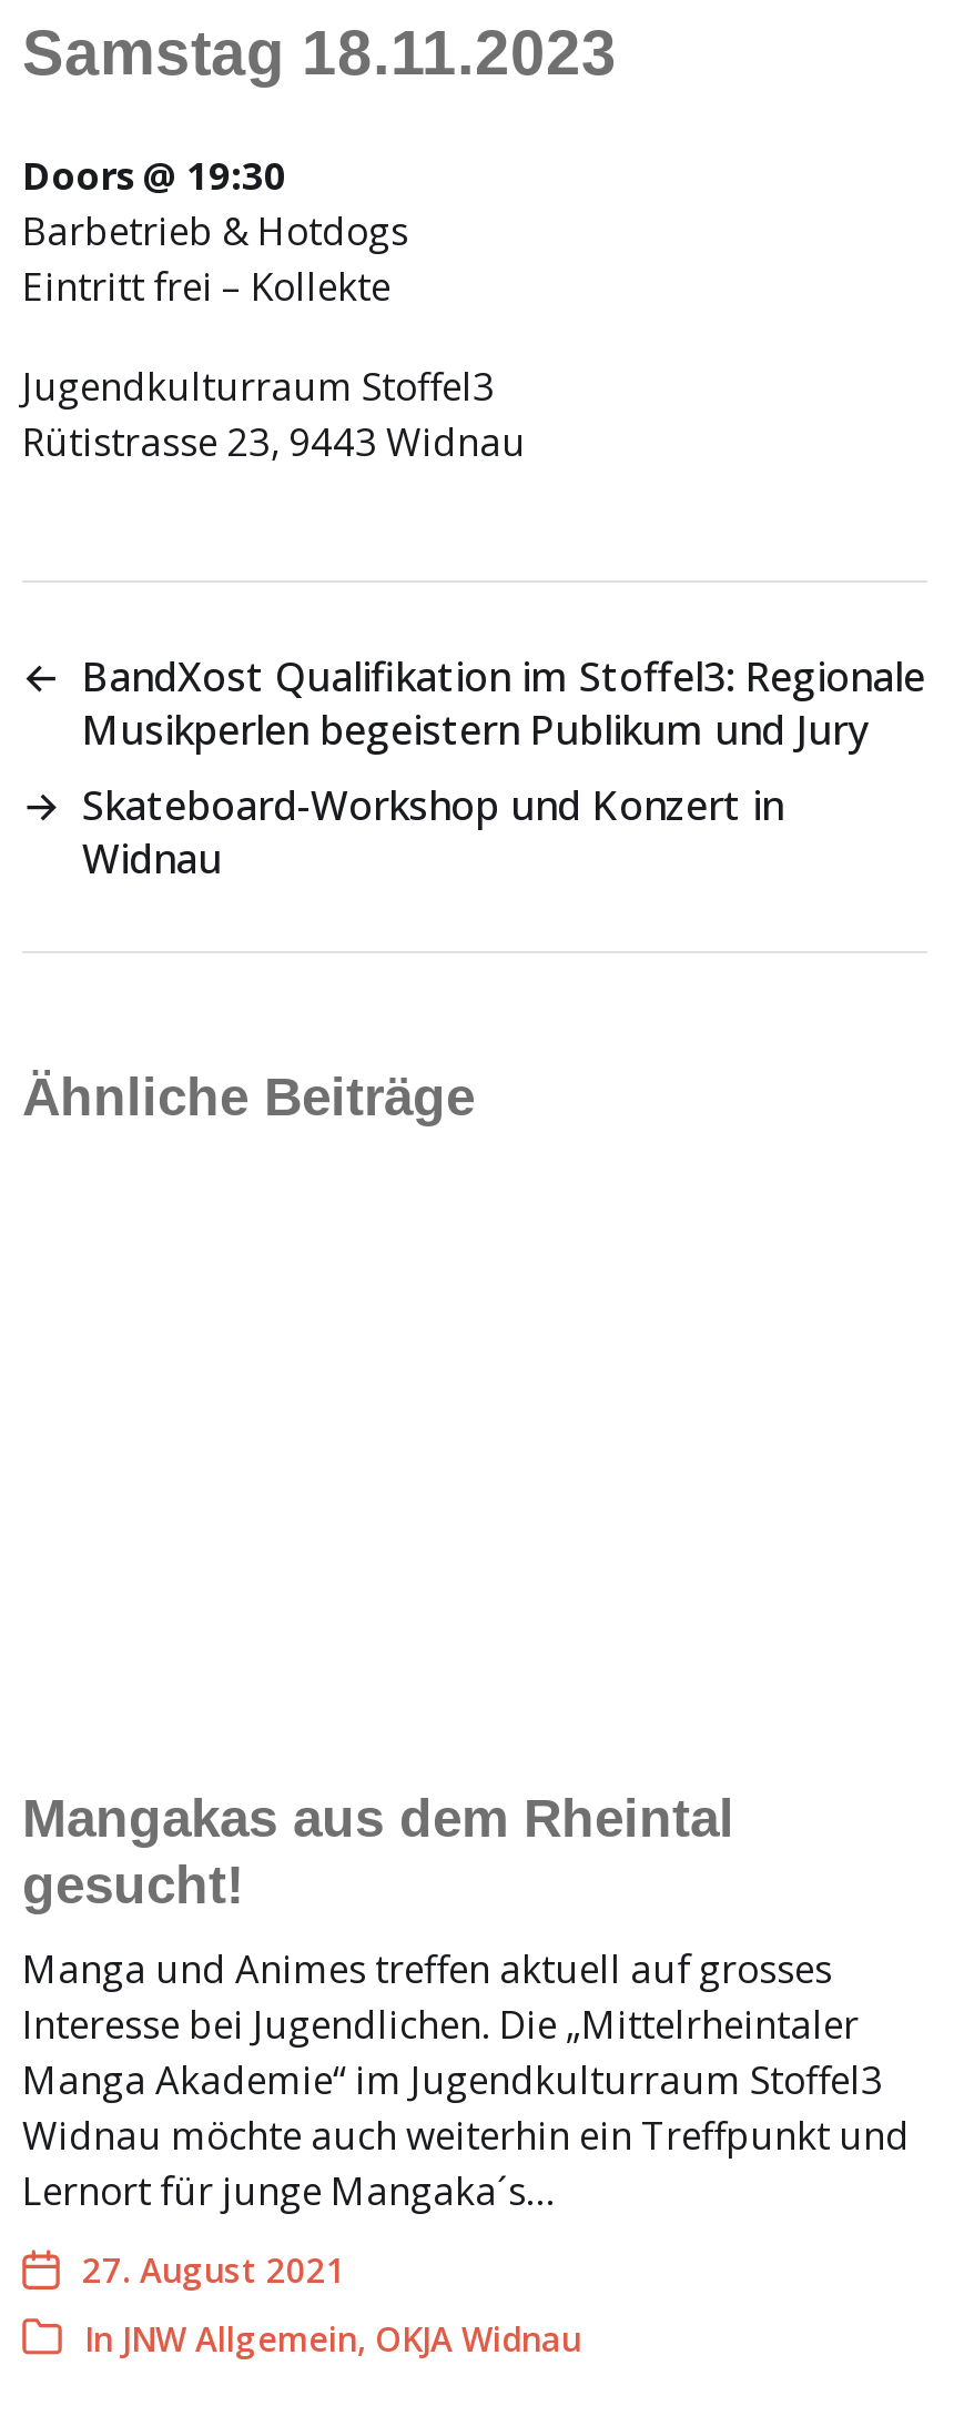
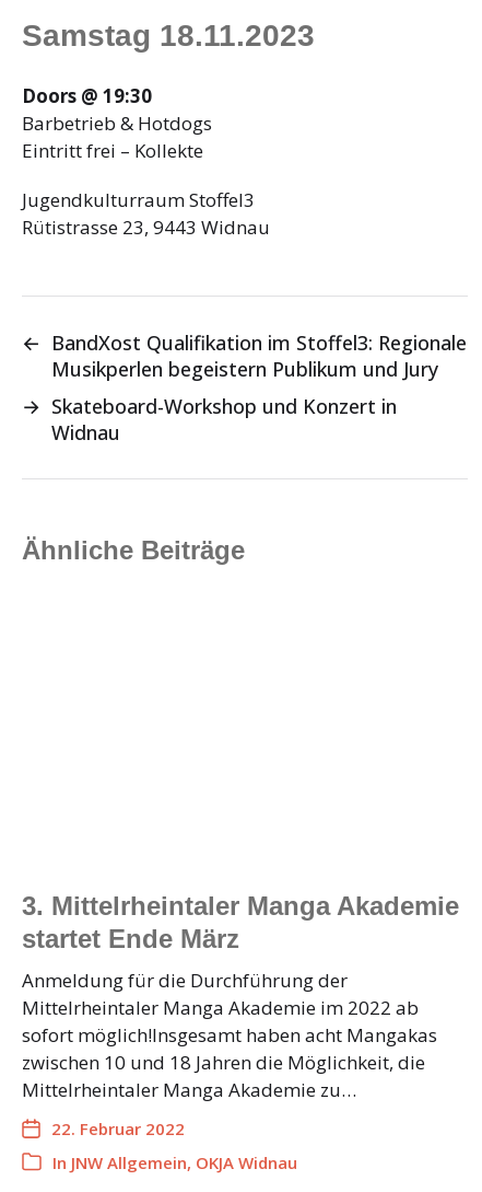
- Mangakas aus dem Rheintal
- gesucht!
+ 3. Mittelrheintaler Manga Akademie
+ startet Ende März

- Manga und Animes treffen aktuell auf grosses
- Interesse bei Jugendlichen. Die „Mittelrheintaler
- Manga Akademie“ im Jugendkulturraum Stoffel3
- Widnau möchte auch weiterhin ein Treffpunkt und
- Lernort für junge Mangaka´s…
+ Anmeldung für die Durchführung der
+ Mittelrheintaler Manga Akademie im 2022 ab
+ sofort möglich!Insgesamt haben acht Mangakas
+ zwischen 10 und 18 Jahren die Möglichkeit, die
+ Mittelrheintaler Manga Akademie zu…

- 27. August 2021
+ 22. Februar 2022
